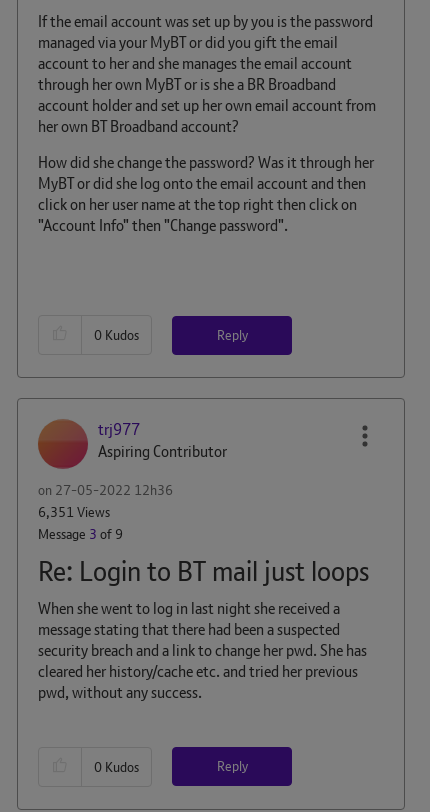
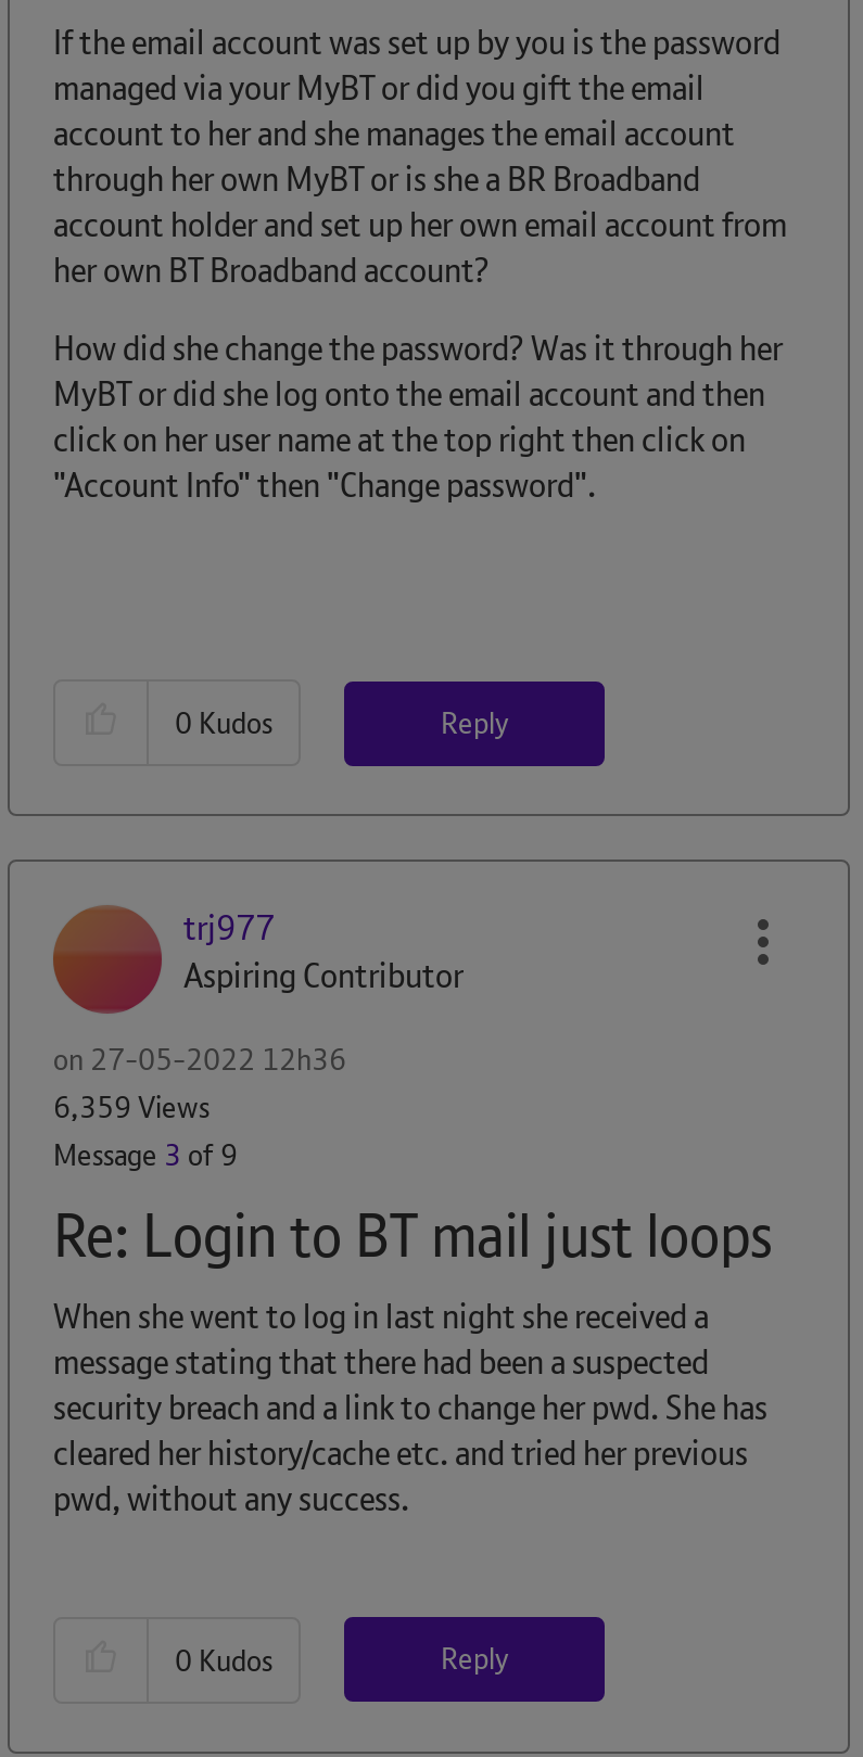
- 6,351 Views
+ 6,359 Views
